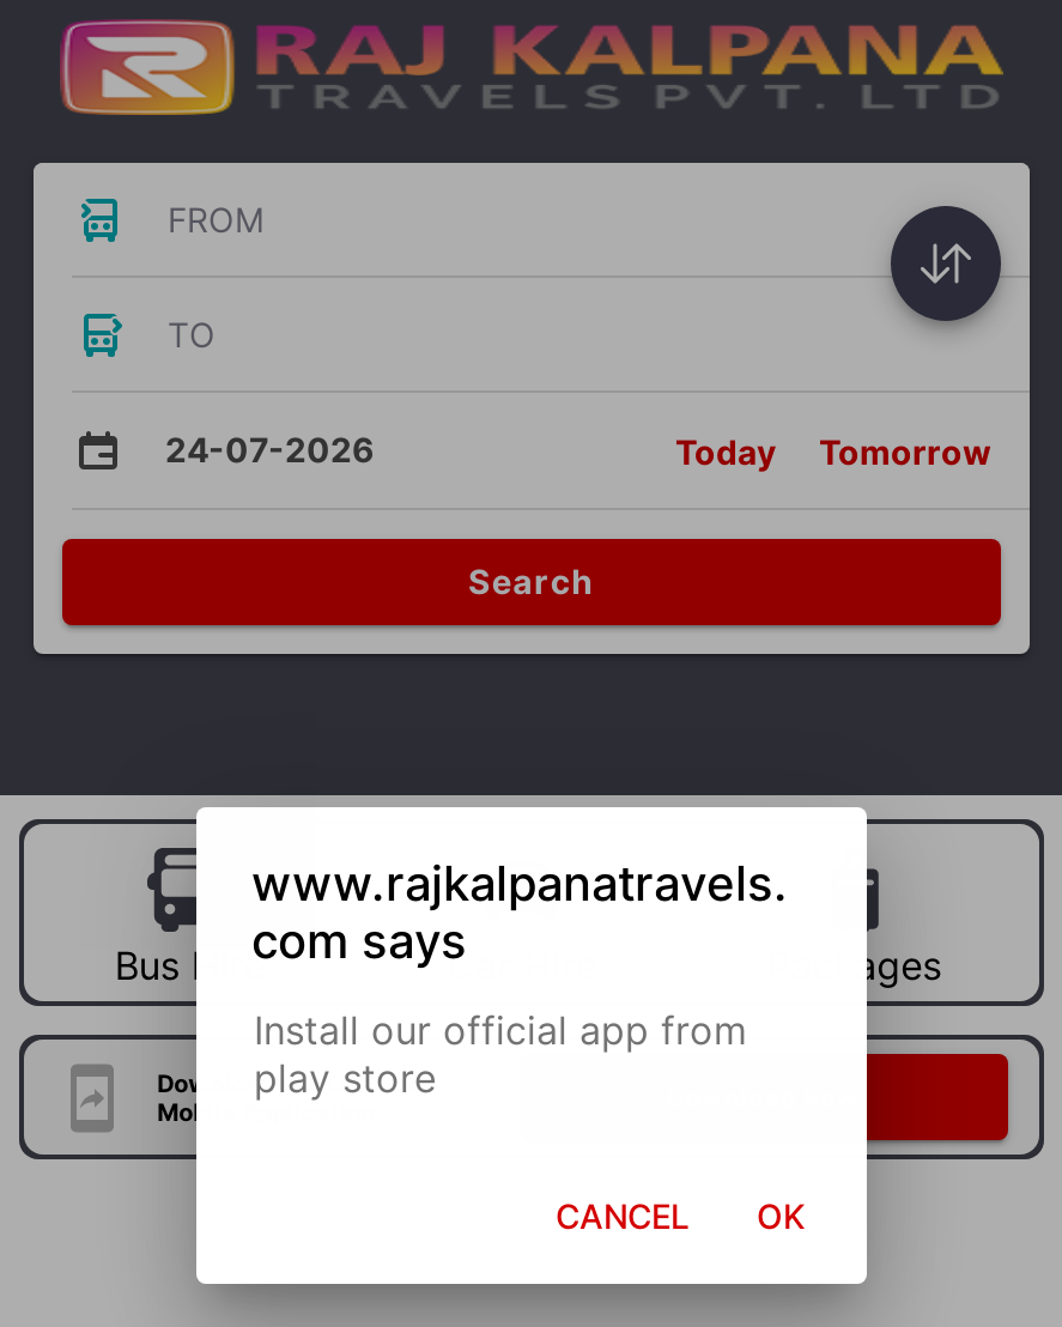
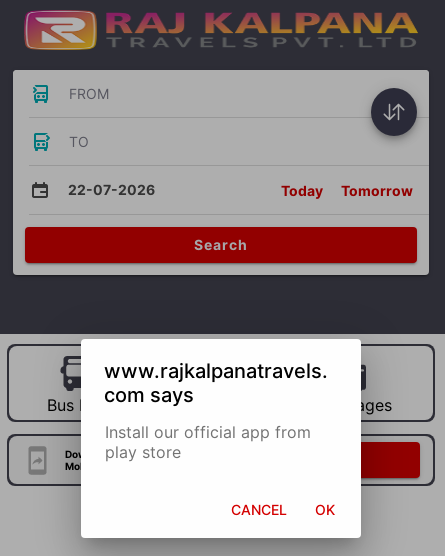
- 24-07-2026
+ 22-07-2026
